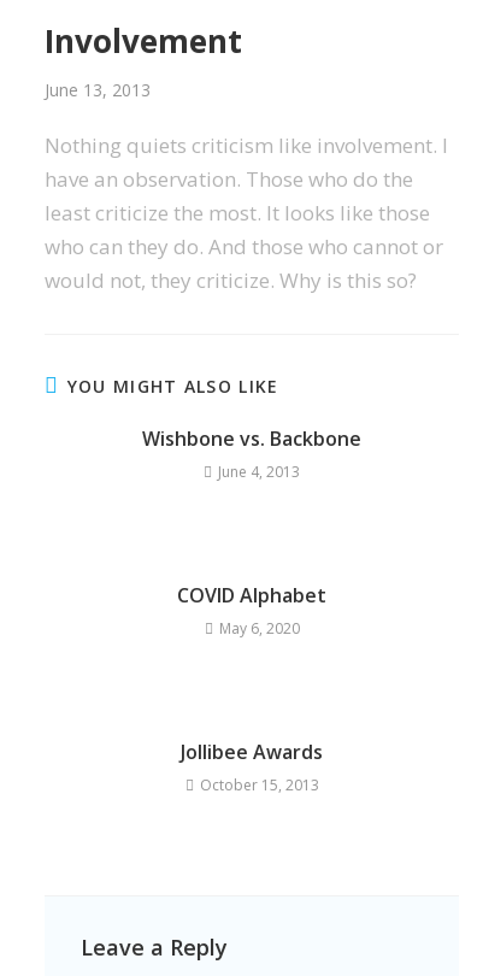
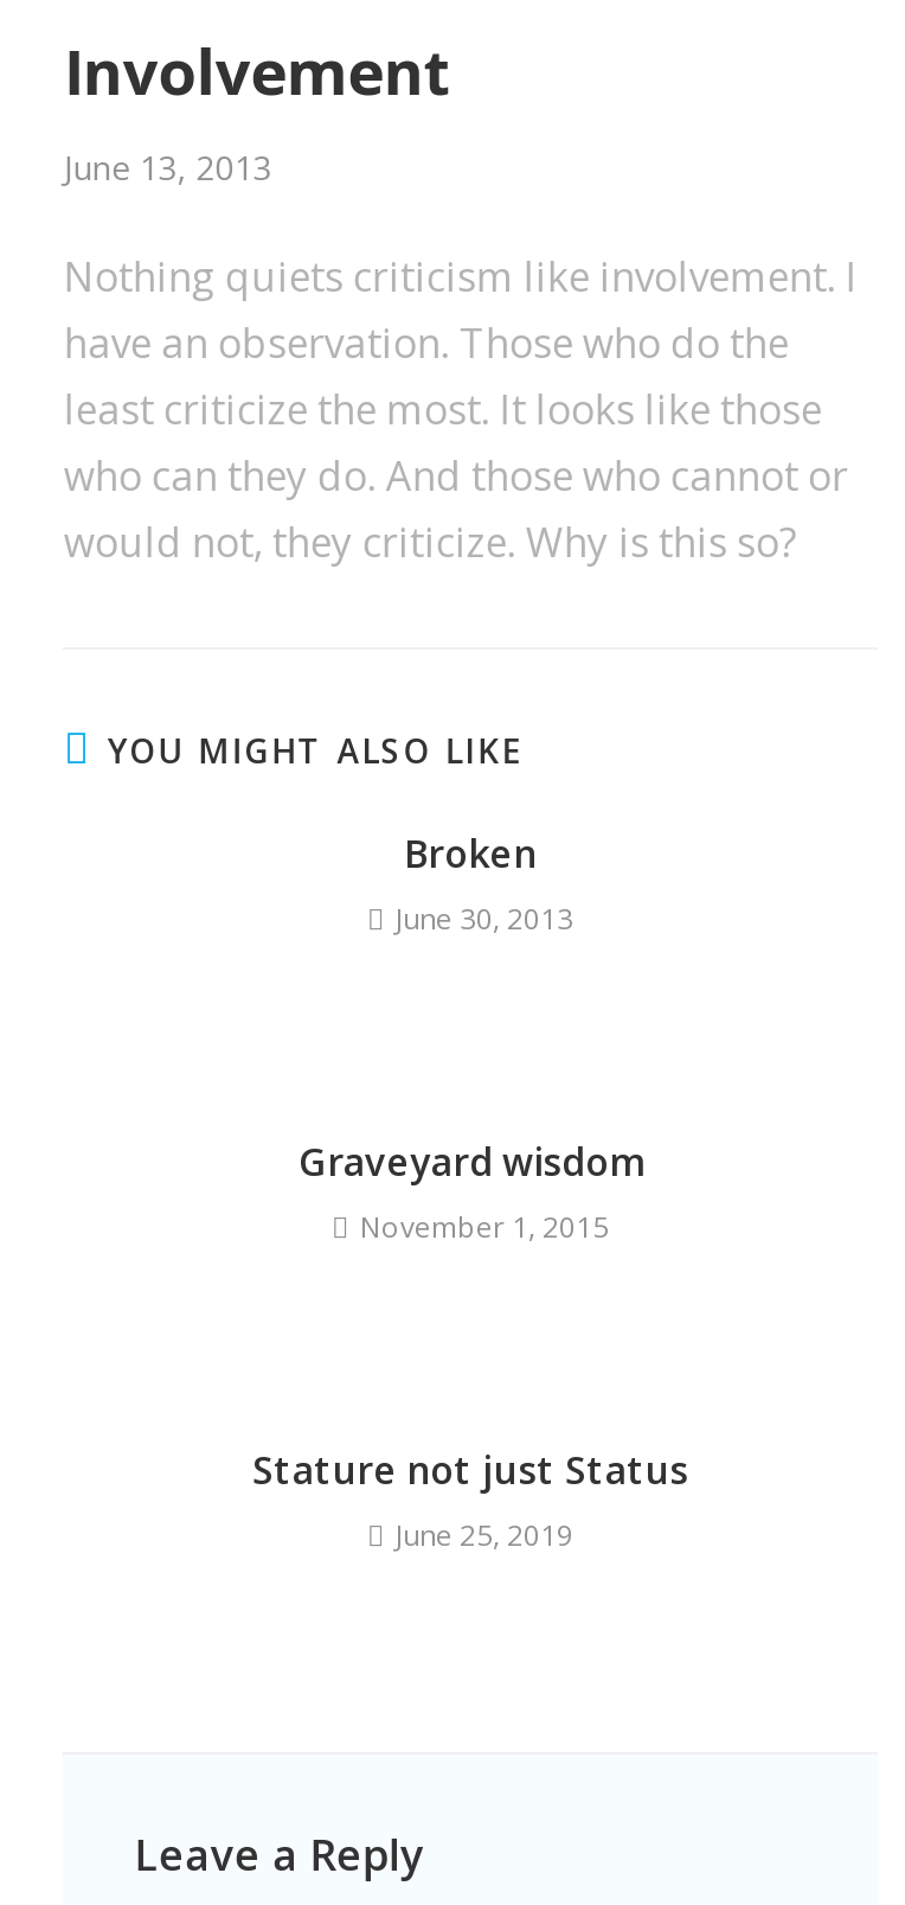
- Wishbone vs. Backbone
- June 4, 2013
+ Broken
+ June 30, 2013

- COVID Alphabet
- May 6, 2020
+ Graveyard wisdom
+ November 1, 2015

- Jollibee Awards
- October 15, 2013
+ Stature not just Status
+ June 25, 2019
